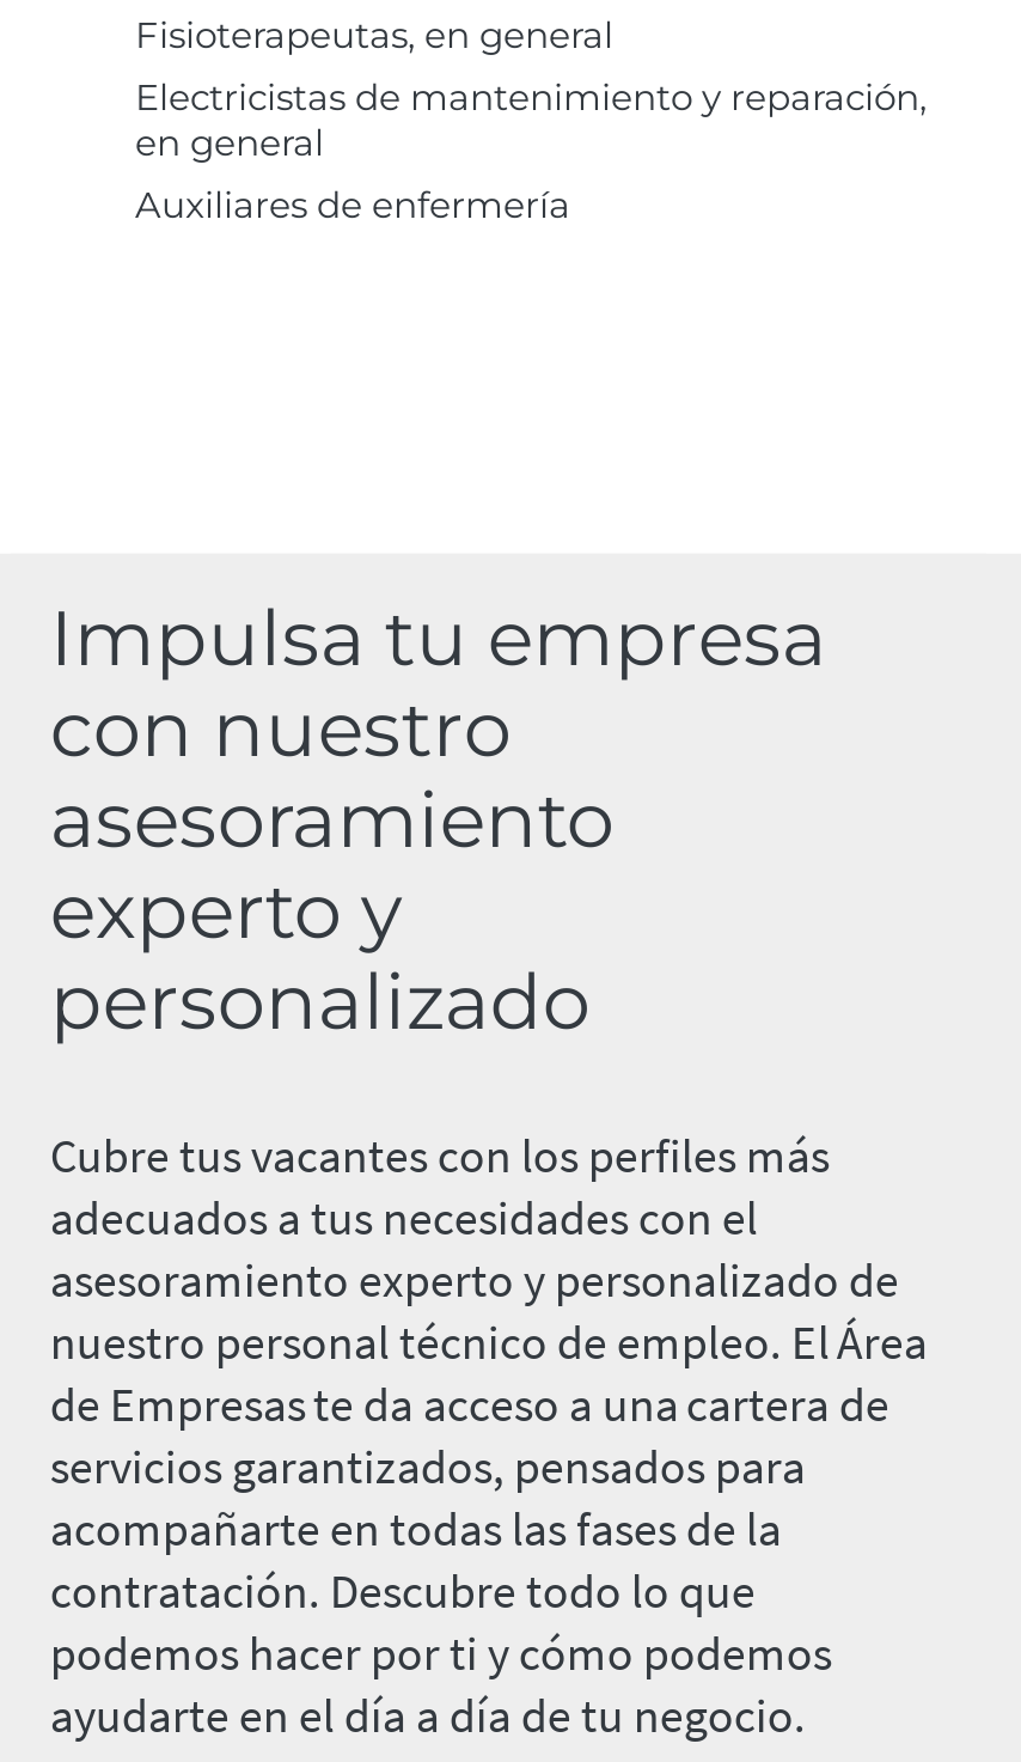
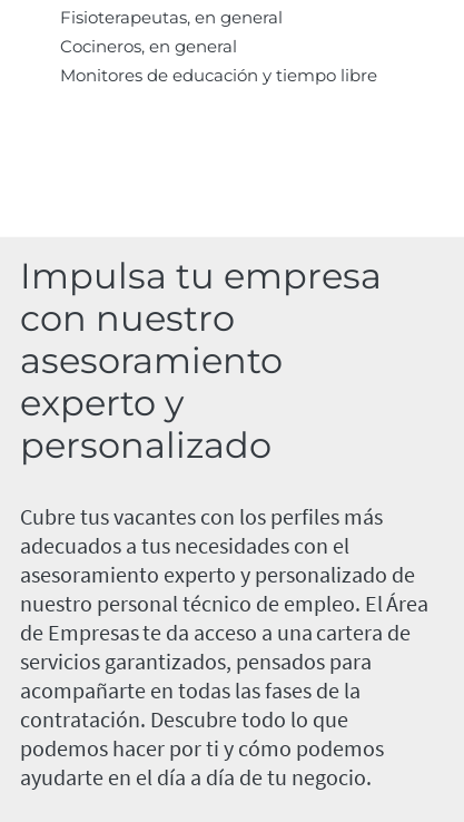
- Electricistas de mantenimiento y reparación,
- en general
- Auxiliares de enfermería
+ Cocineros, en general
+ Monitores de educación y tiempo libre
